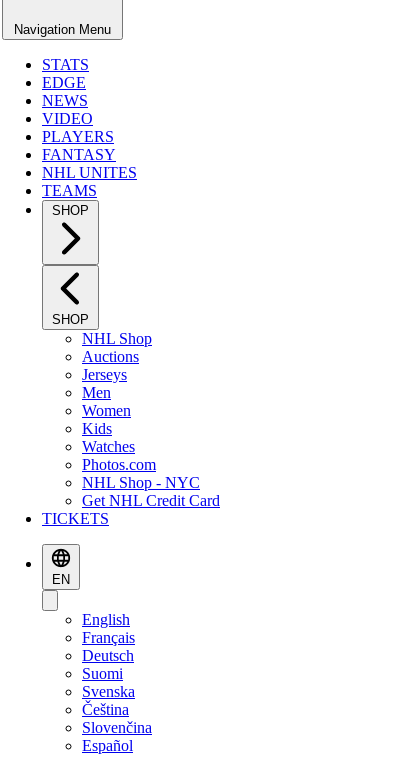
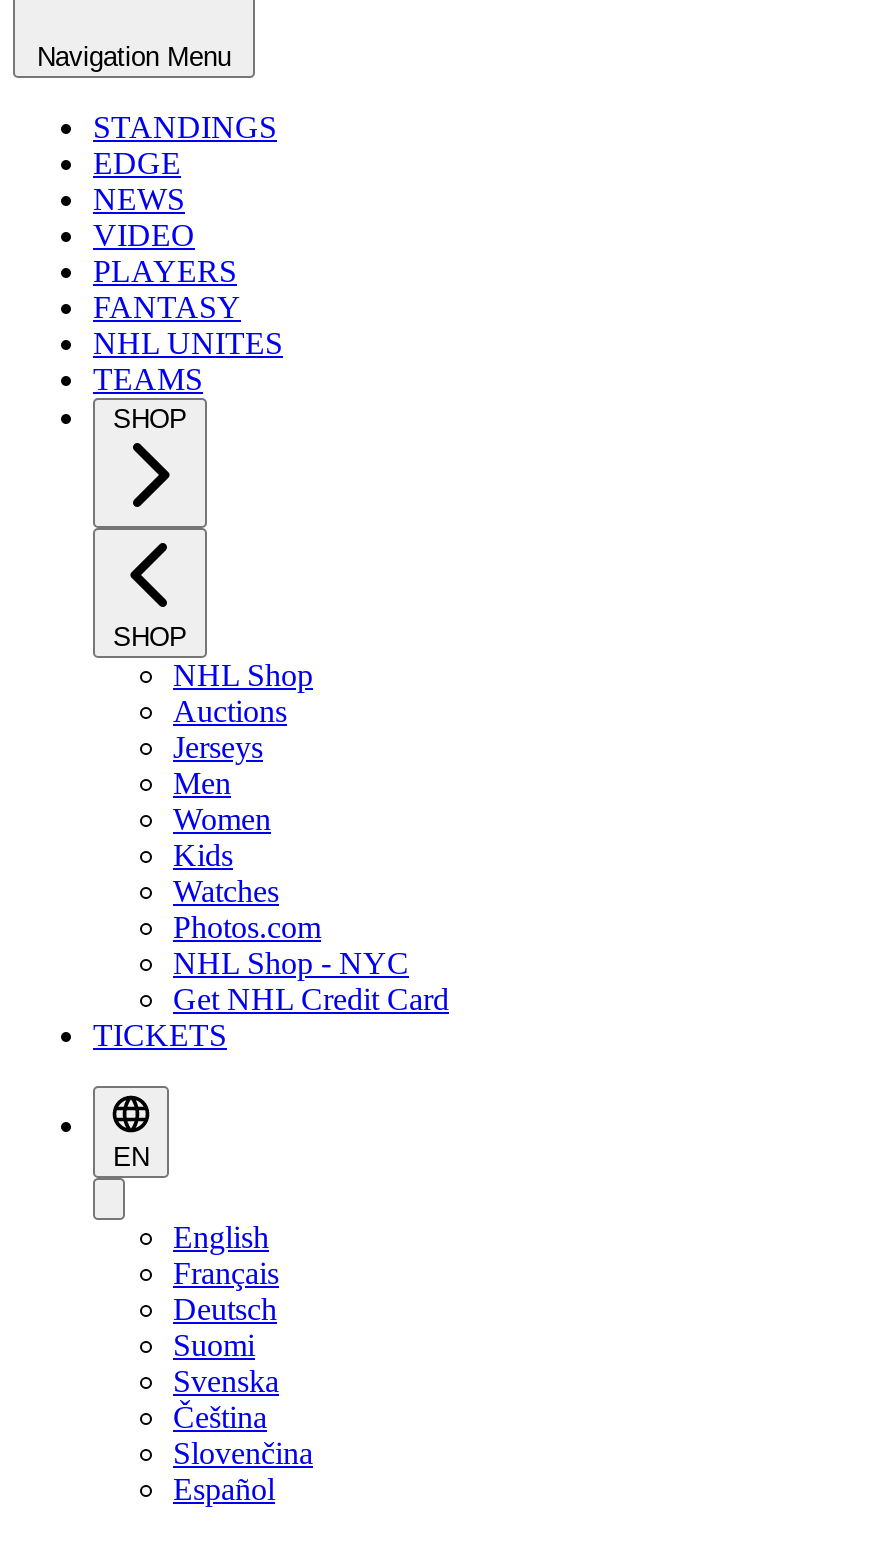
- STATS
+ STANDINGS
